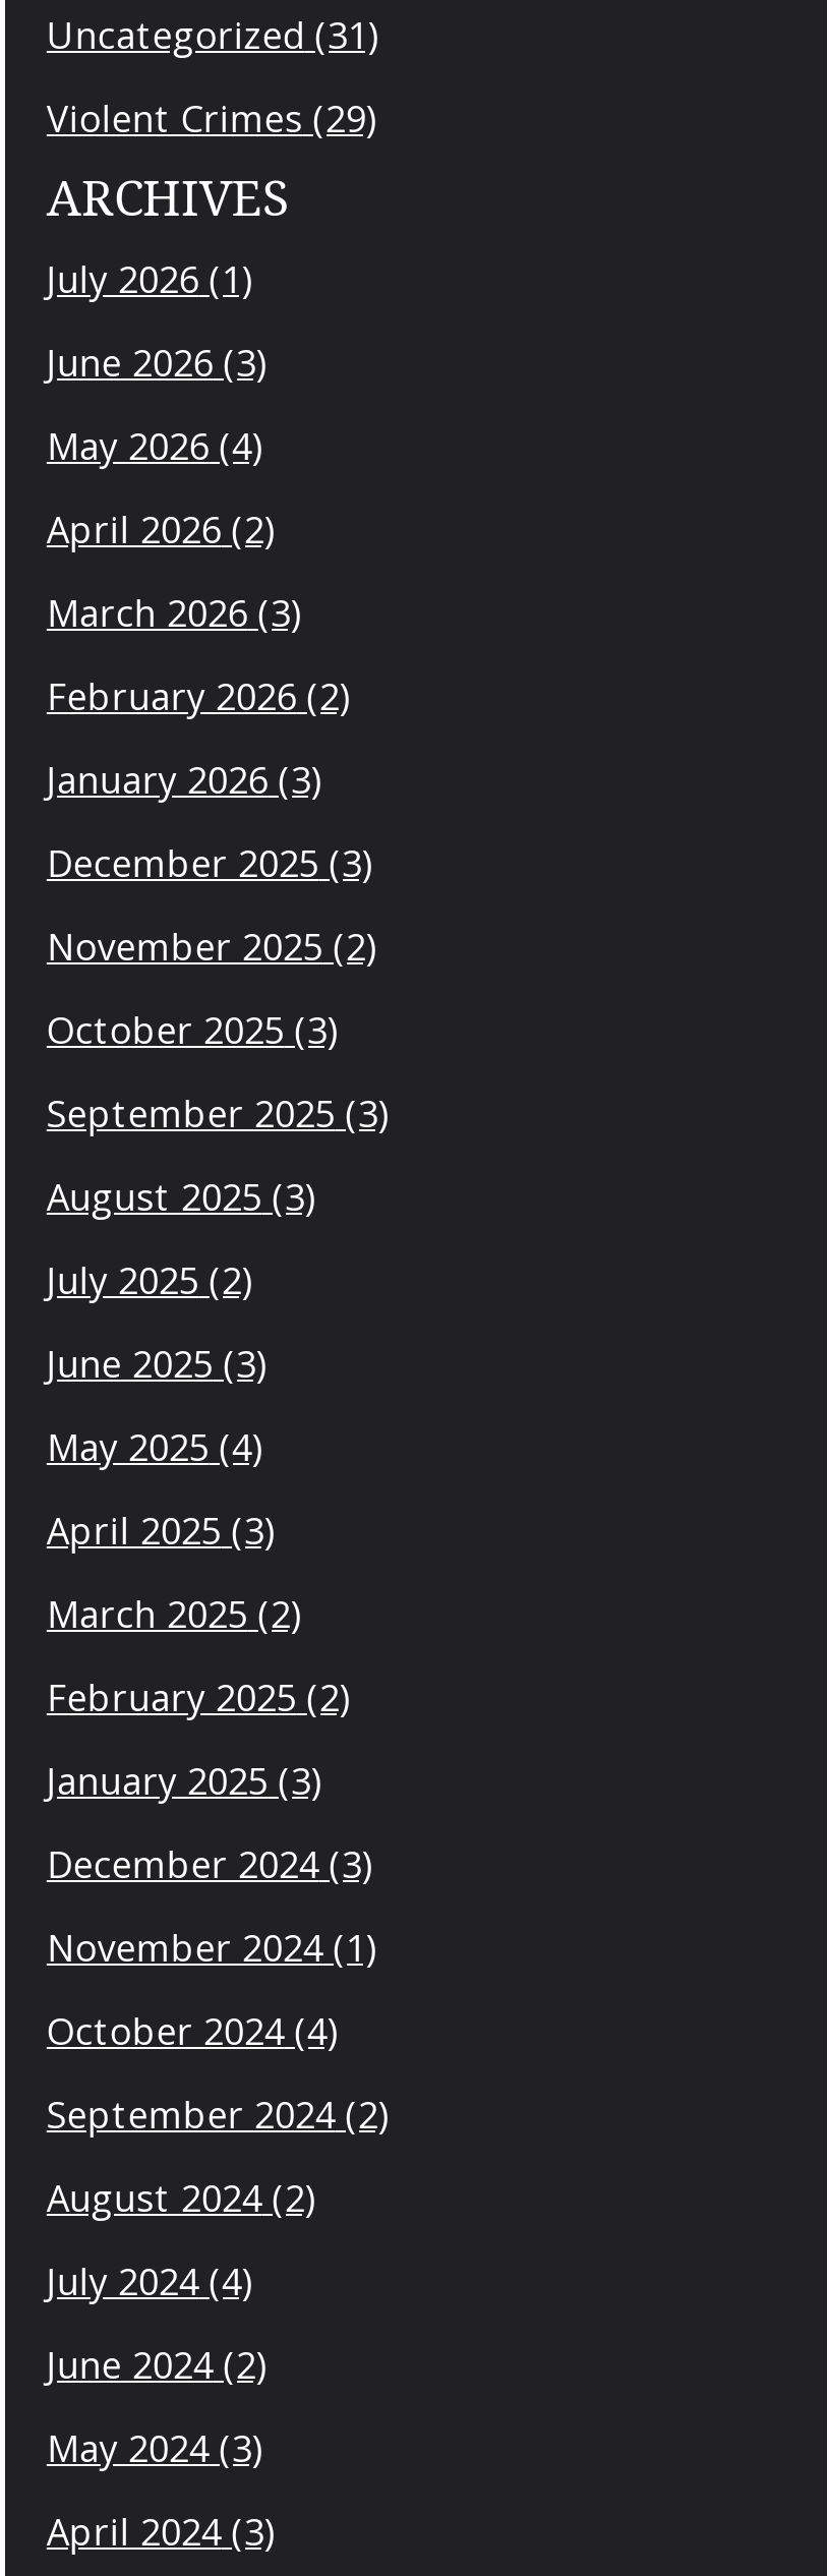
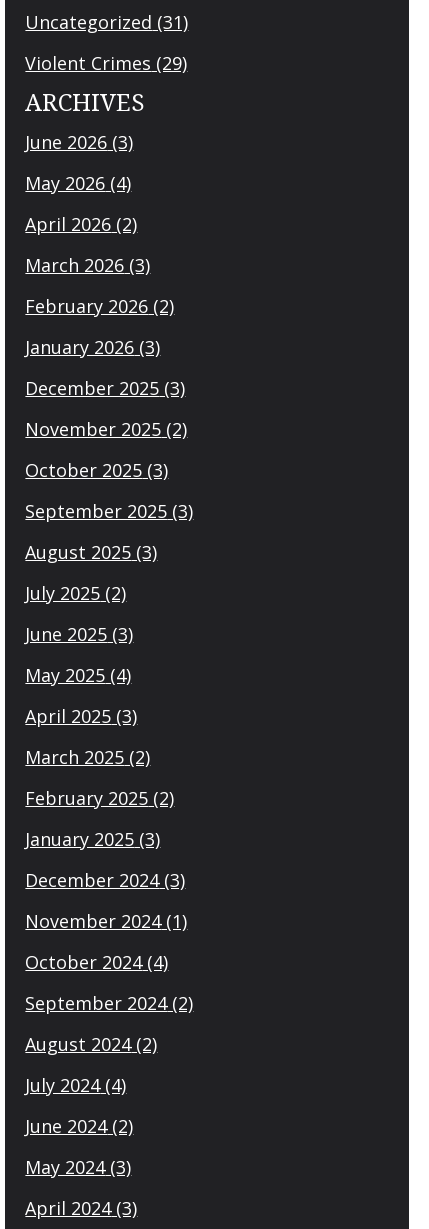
- July 2026 (1)
